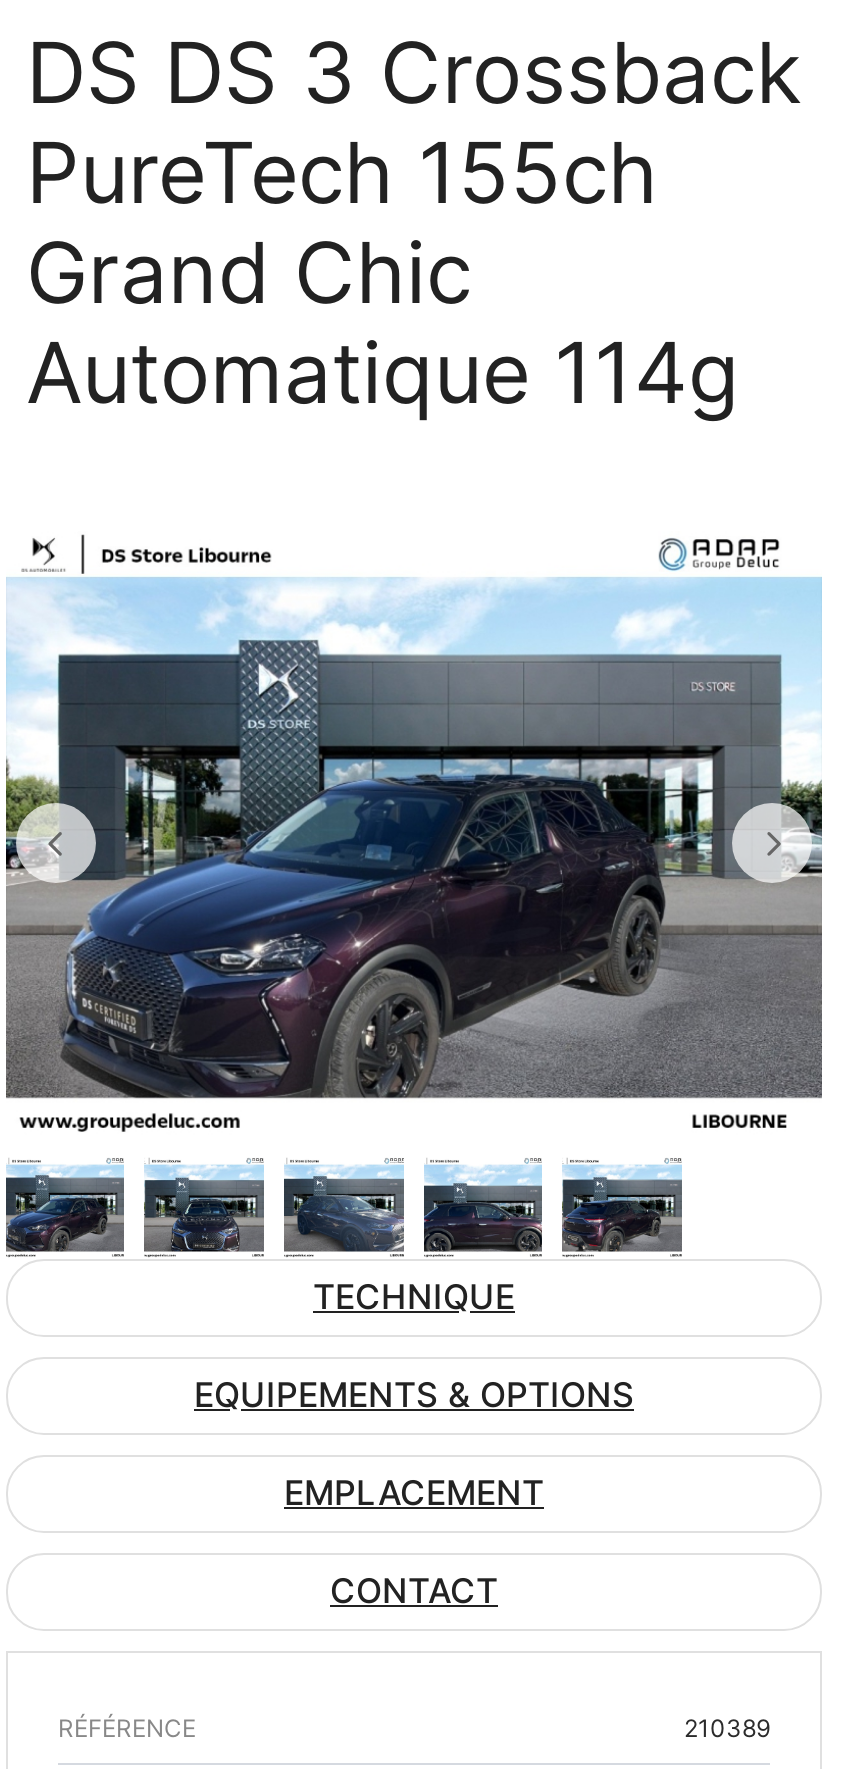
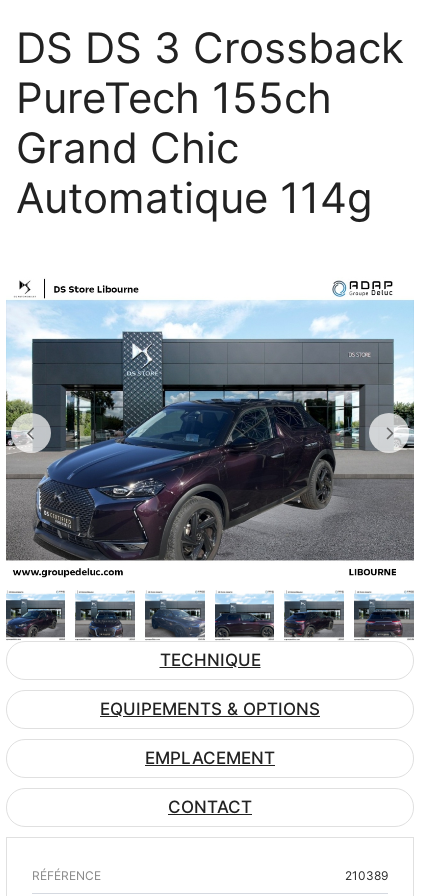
+ [image]
